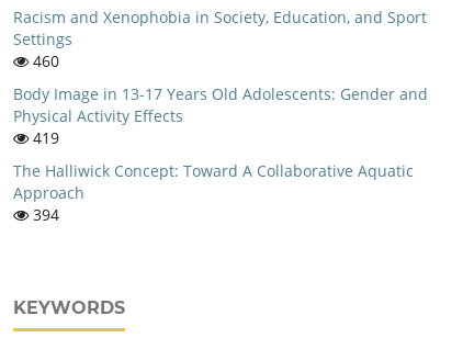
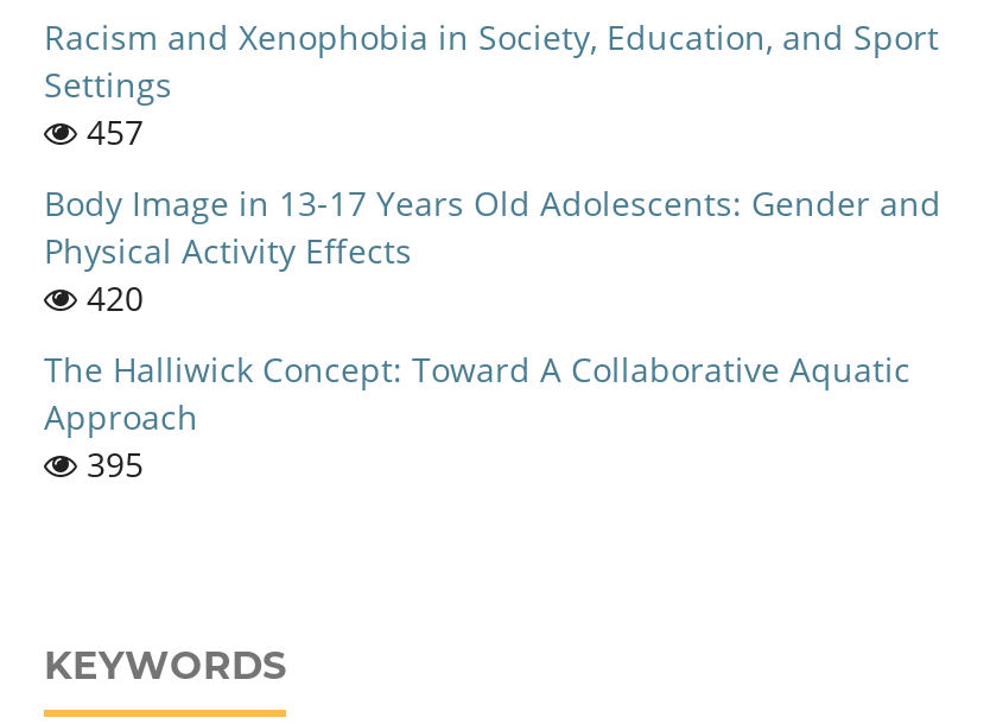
- 460
+ 457

- 419
+ 420

- 394
+ 395
